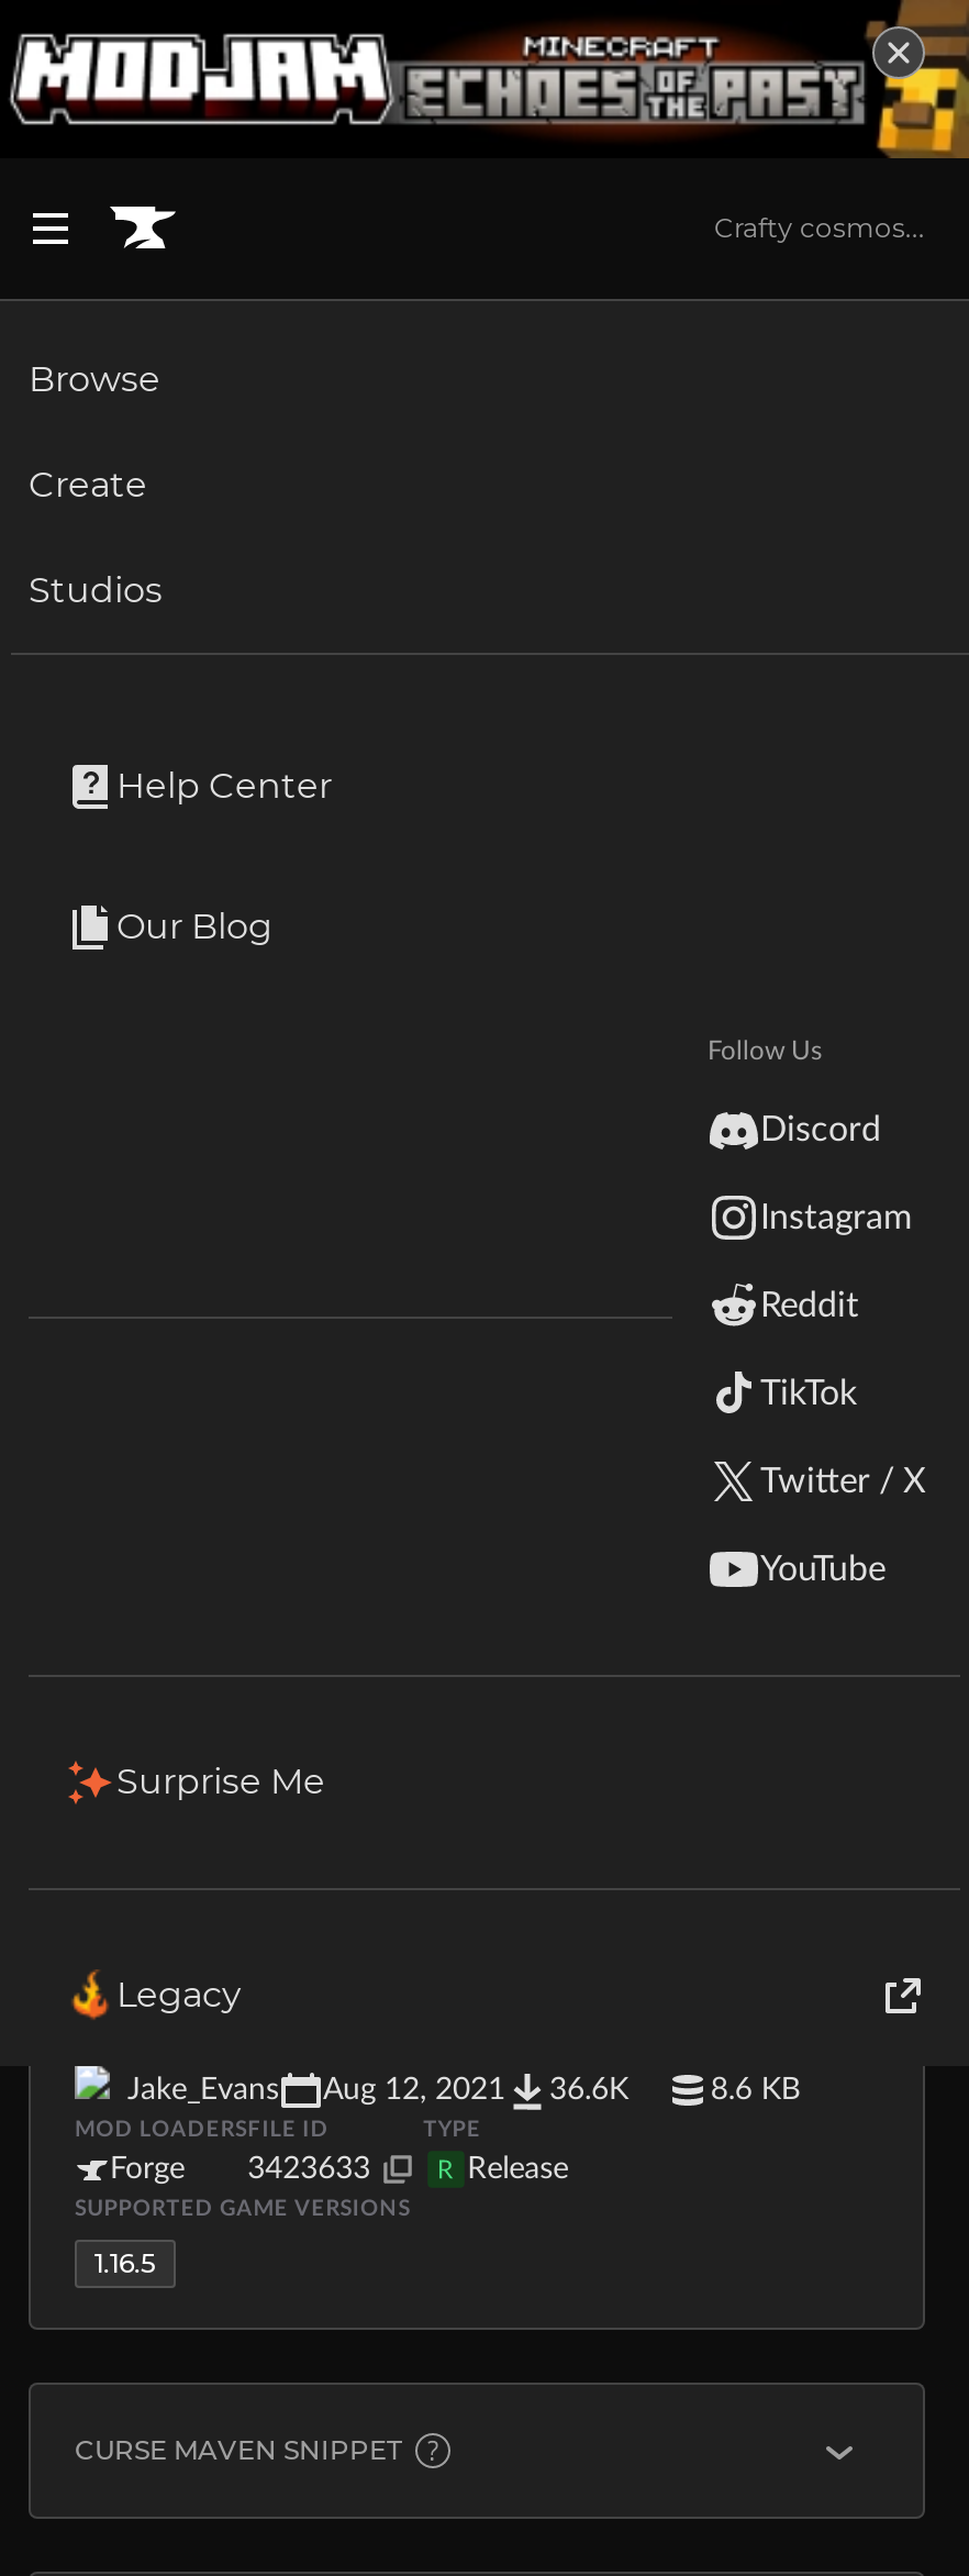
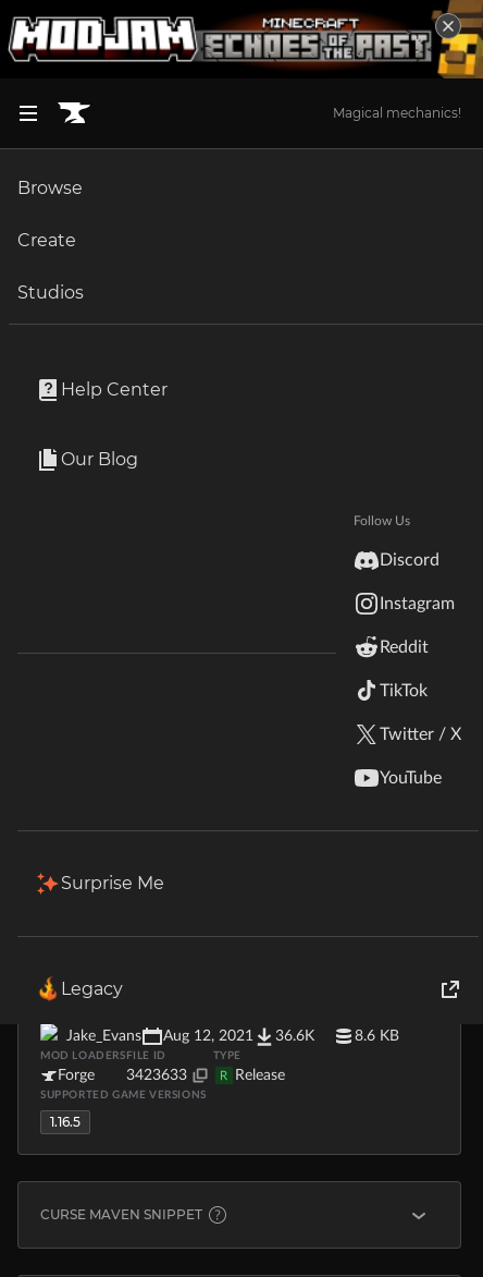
- Crafty cosmos...
+ Magical mechanics!
